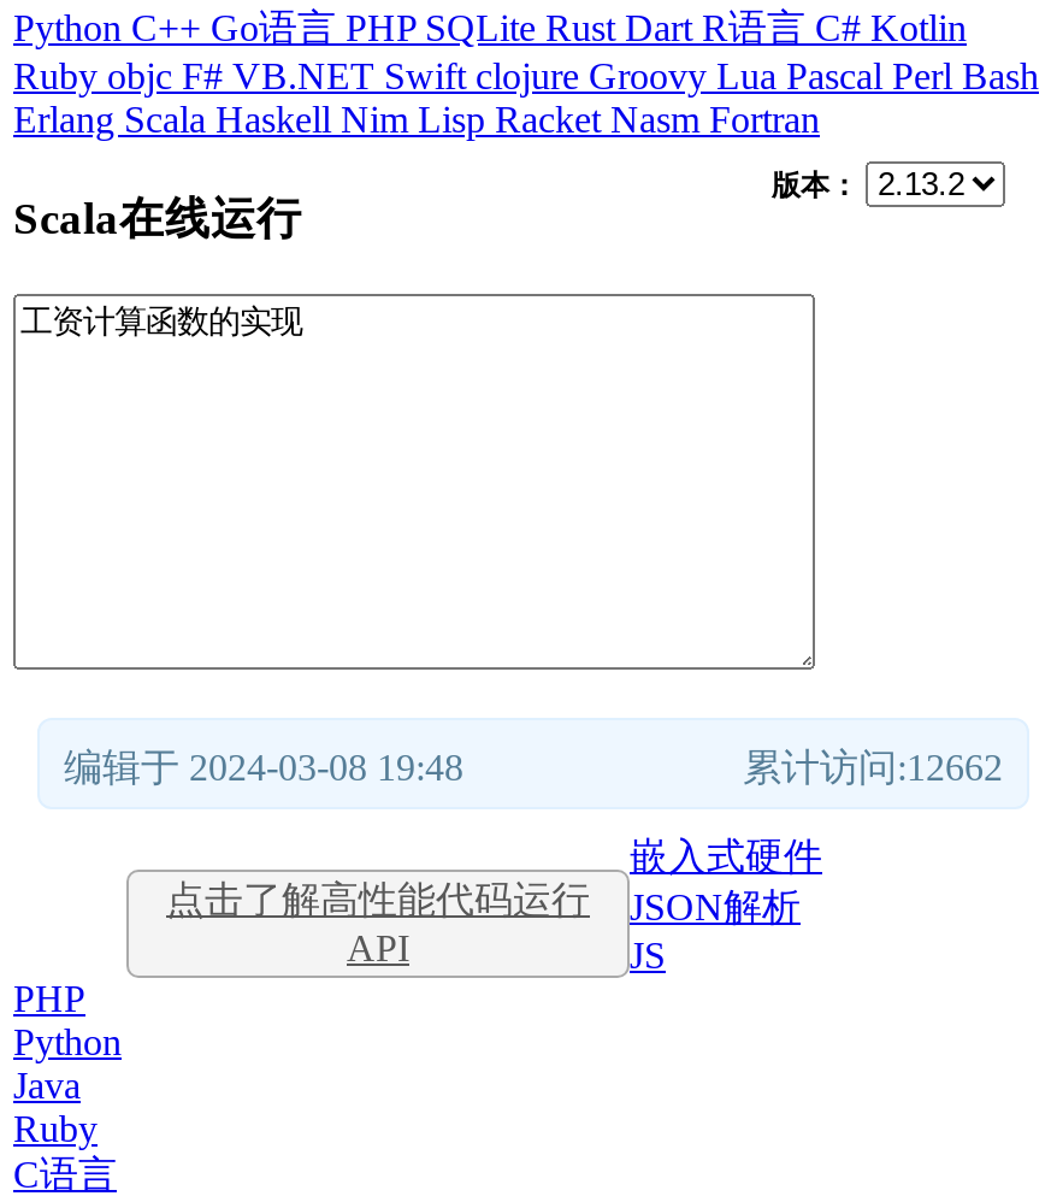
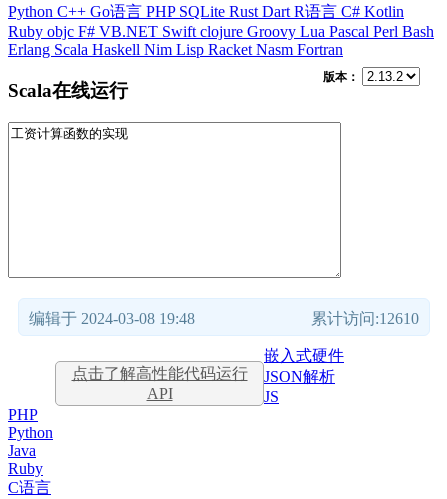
- 累计访问:12662
+ 累计访问:12610
